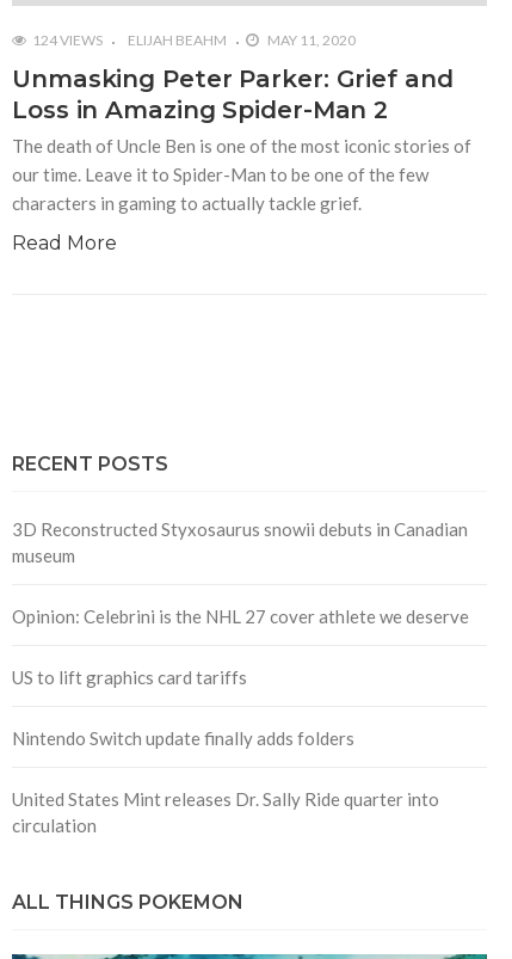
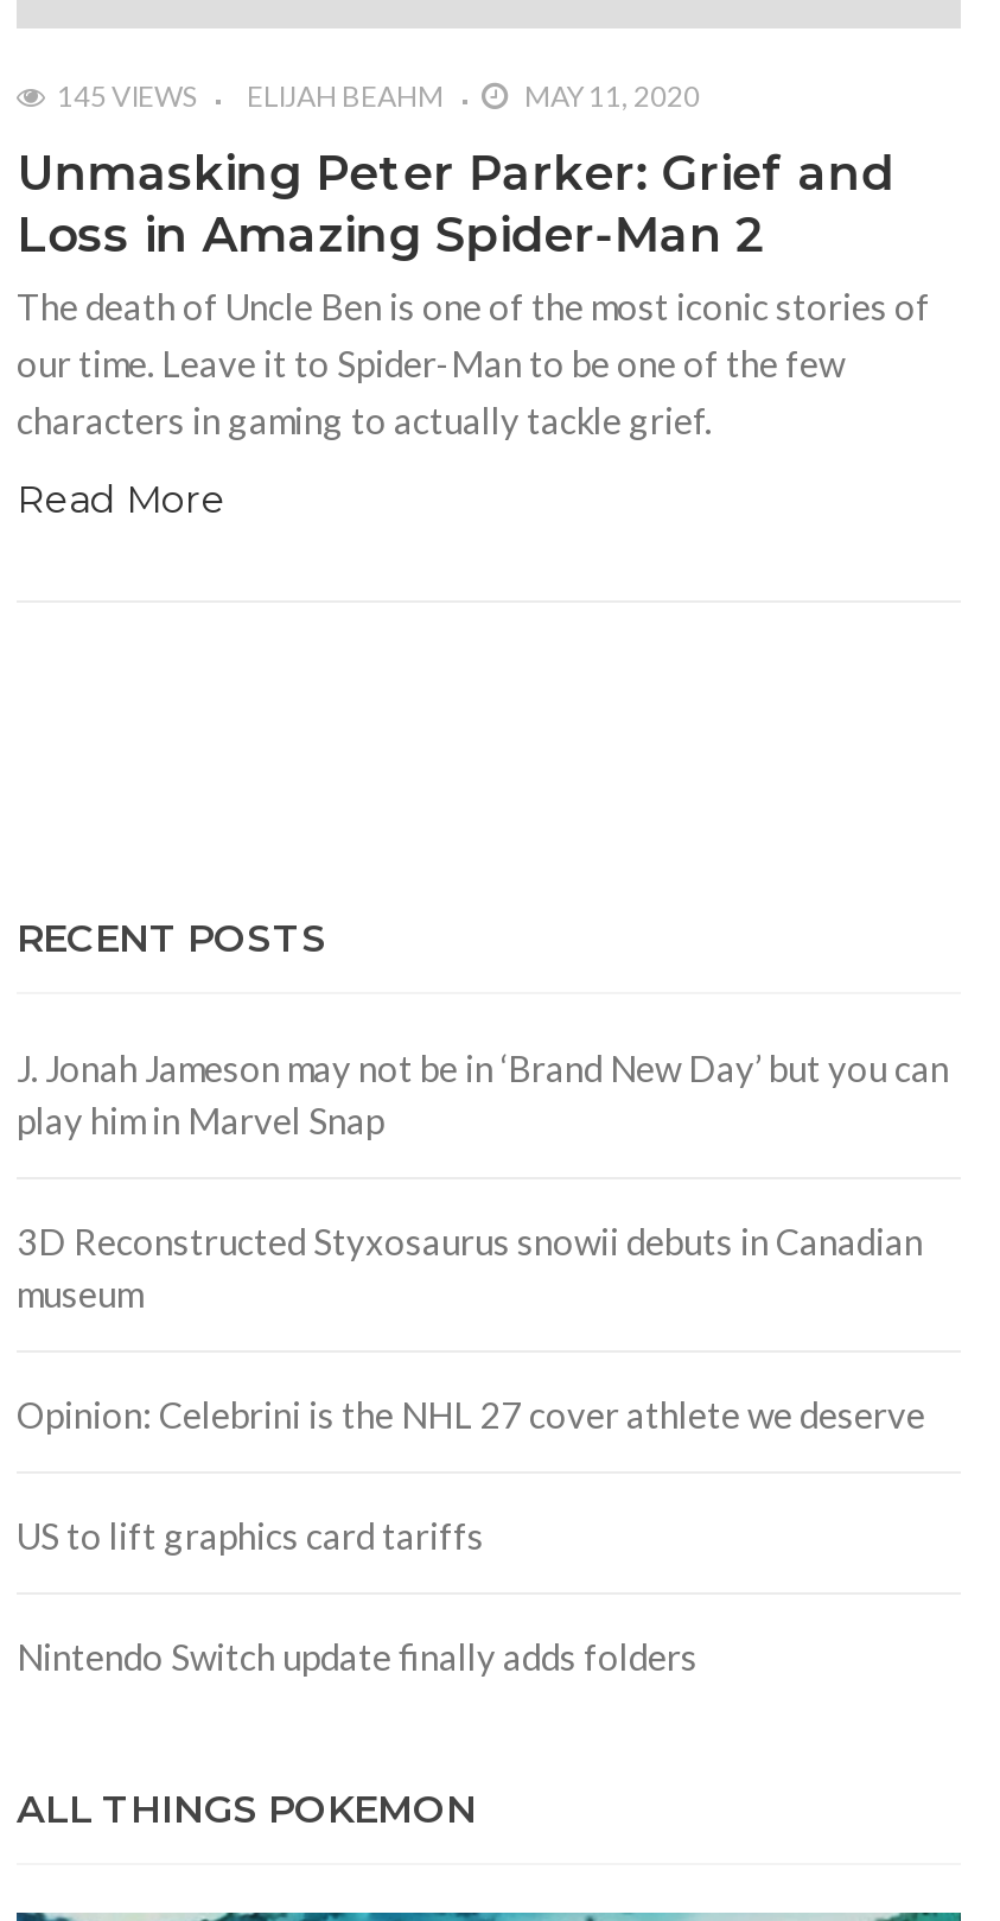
- 124 VIEWS ELIJAH BEAHM
+ 145 VIEWS ELIJAH BEAHM

+ J. Jonah Jameson may not be in ‘Brand New Day’ but you can
+ play him in Marvel Snap

moved down: 3D Reconstructed Styxosaurus snowii debuts in Canadian | museum | Opinion: Celebrini is the NHL 27 cover athlete we deserve | US to lift graphics card tariffs | Nintendo Switch update finally adds folders

- United States Mint releases Dr. Sally Ride quarter into
- circulation
